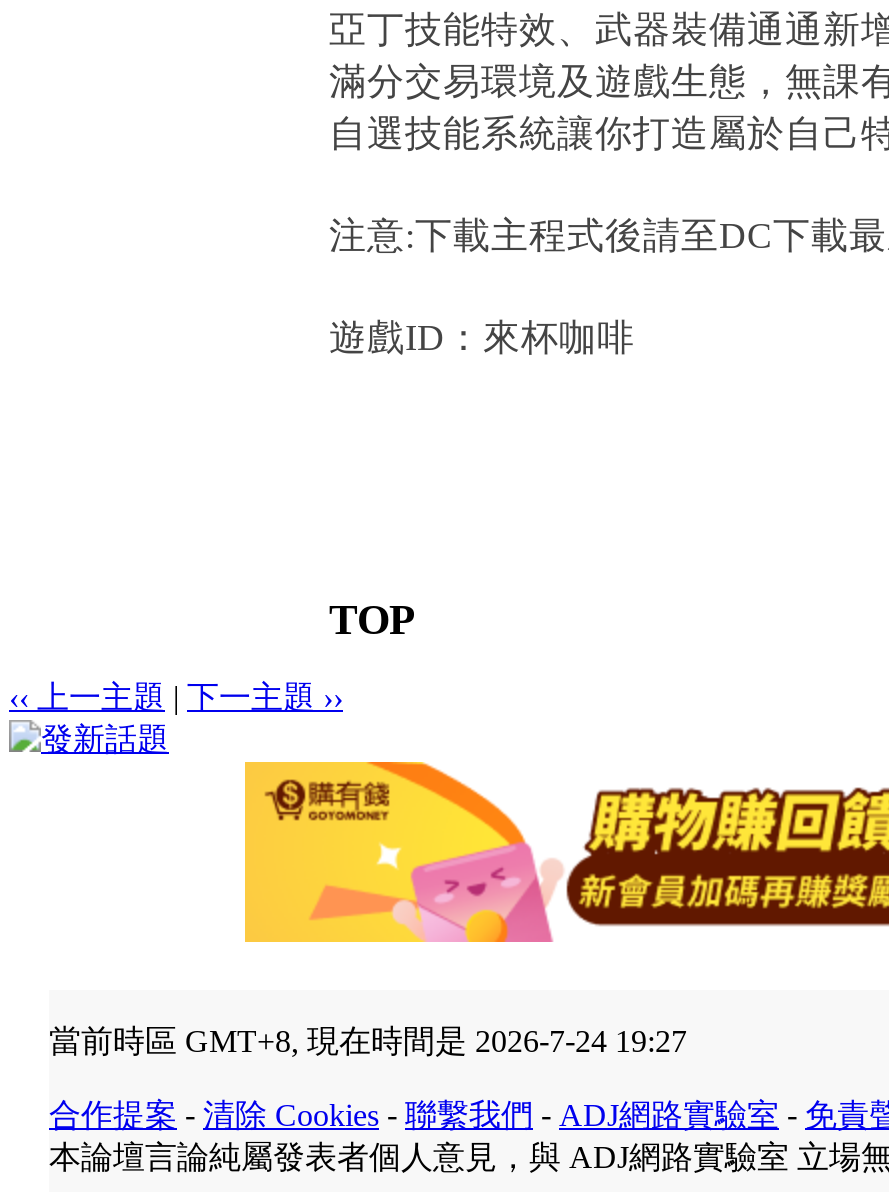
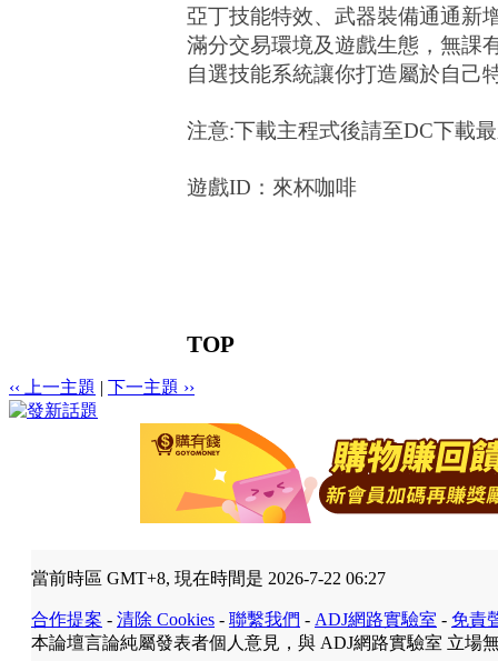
- 當前時區 GMT+8, 現在時間是 2026-7-24 19:27
+ 當前時區 GMT+8, 現在時間是 2026-7-22 06:27
